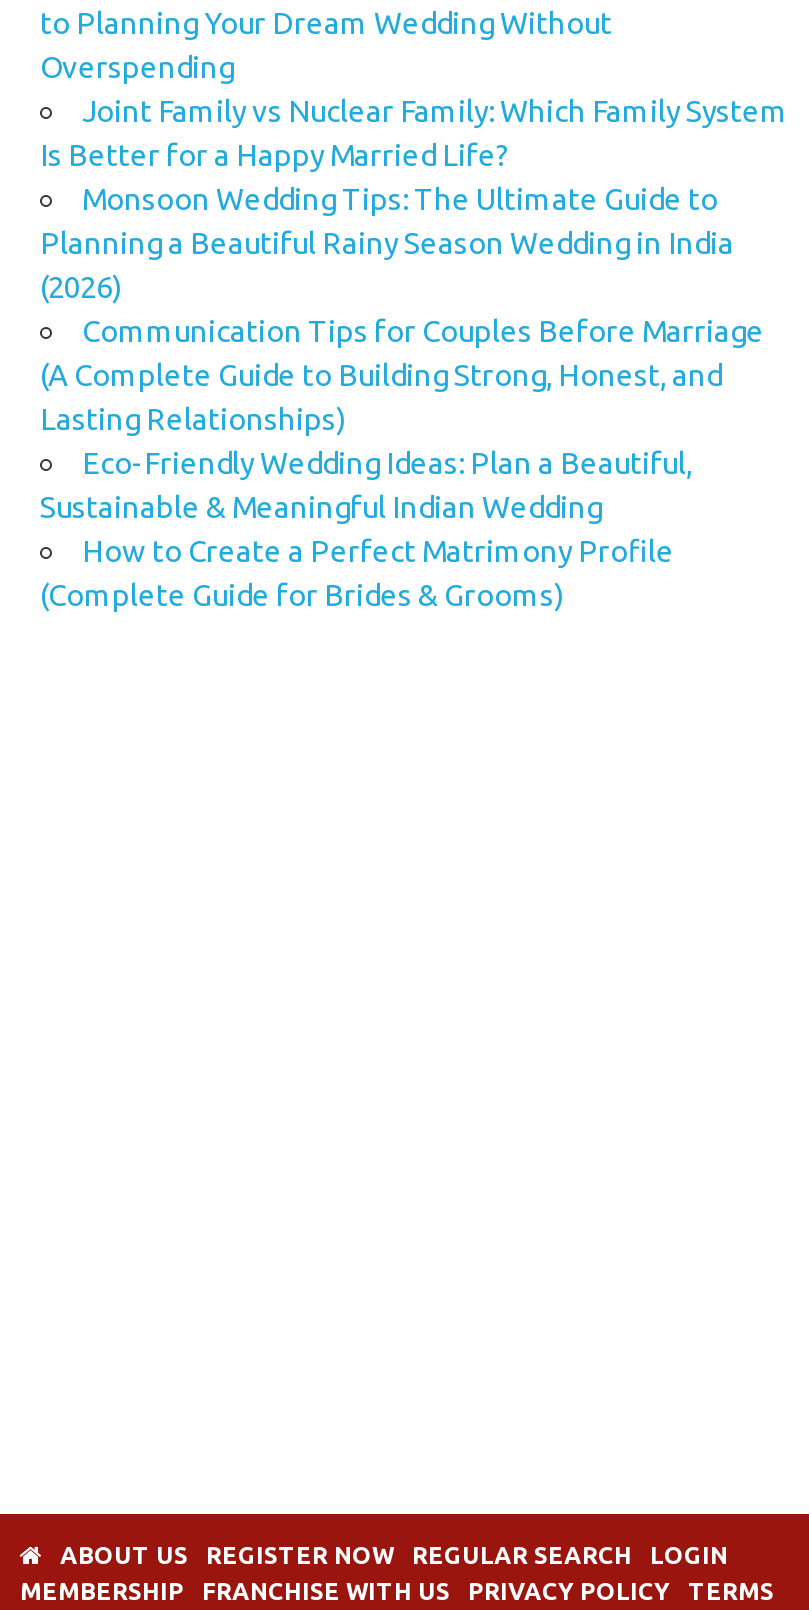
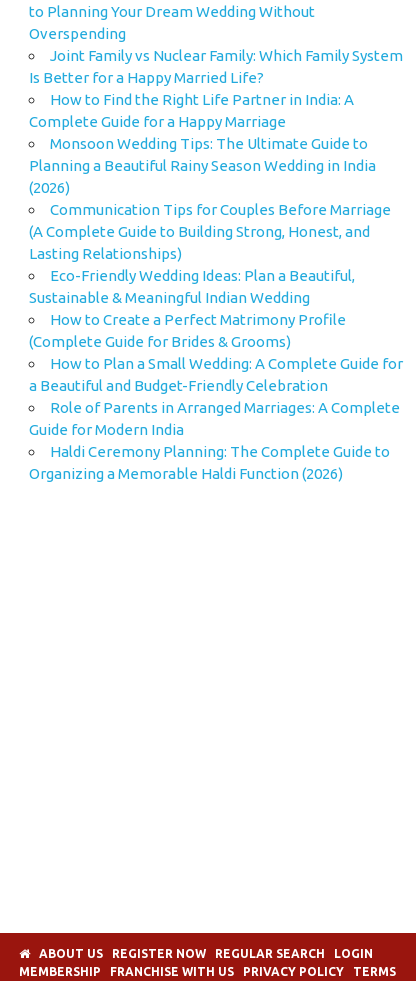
+ How to Find the Right Life Partner in India: A
+ Complete Guide for a Happy Marriage

+ How to Plan a Small Wedding: A Complete Guide for
+ a Beautiful and Budget-Friendly Celebration
+ Role of Parents in Arranged Marriages: A Complete
+ Guide for Modern India
+ Haldi Ceremony Planning: The Complete Guide to
+ Organizing a Memorable Haldi Function (2026)
